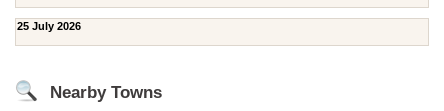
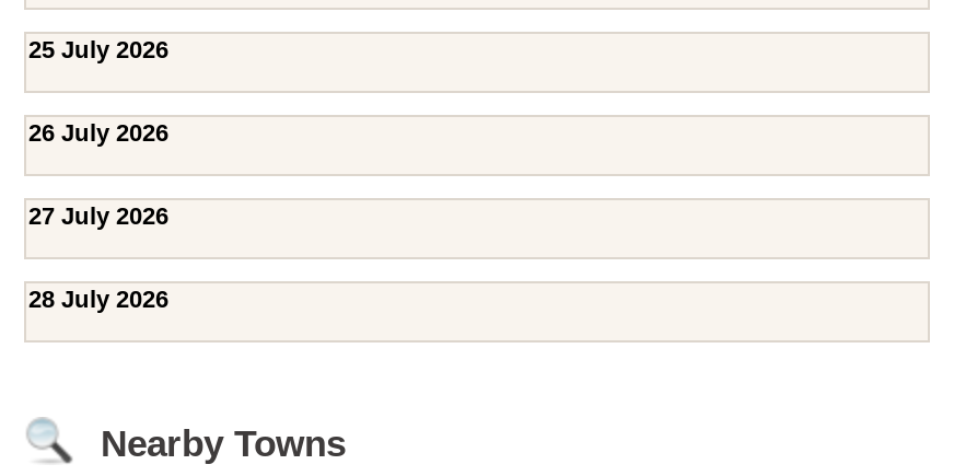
+ 26 July 2026
+ 27 July 2026
+ 28 July 2026
